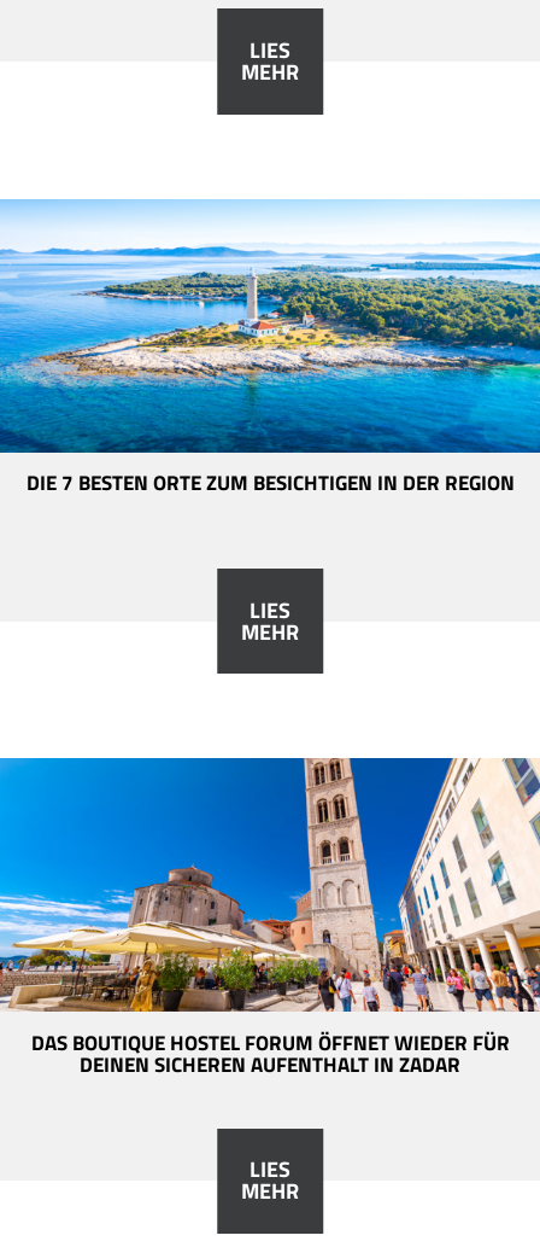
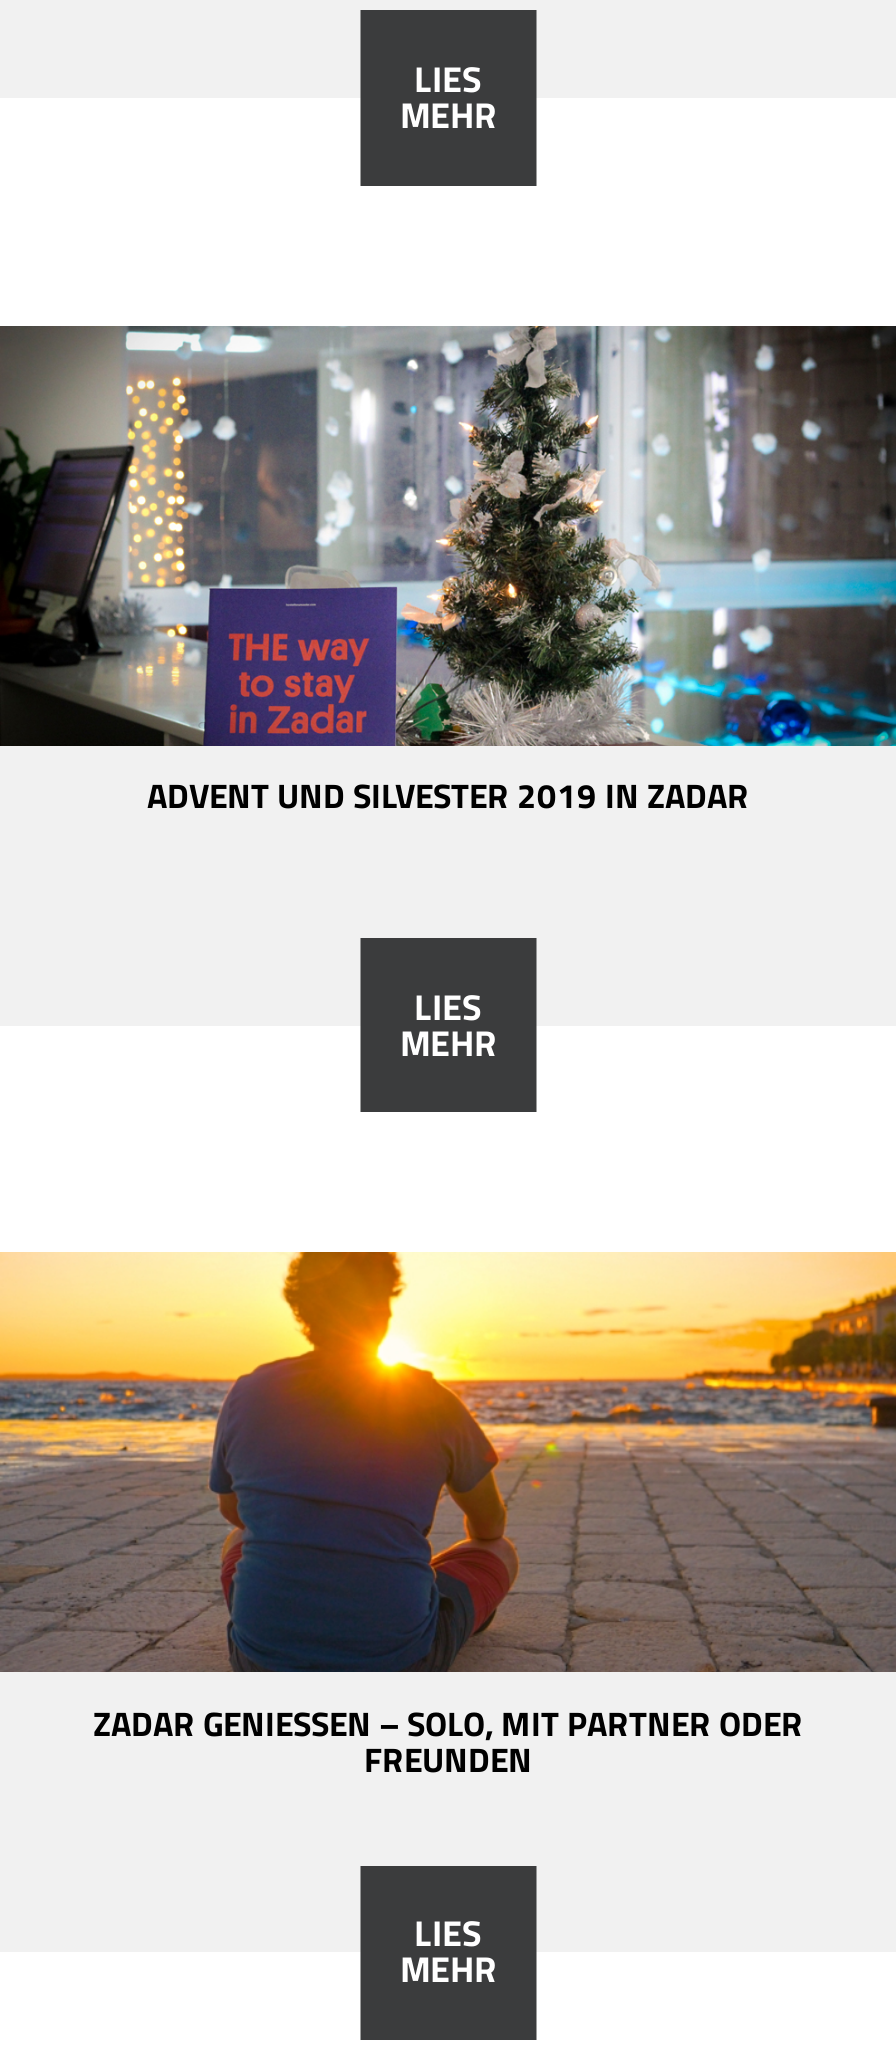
- [image]
- DIE 7 BESTEN ORTE ZUM BESICHTIGEN IN DER REGION
+ [image]
+ ADVENT UND SILVESTER 2019 IN ZADAR

- [image]
- DAS BOUTIQUE HOSTEL FORUM ÖFFNET WIEDER FÜR
- DEINEN SICHEREN AUFENTHALT IN ZADAR
+ [image]
+ ZADAR GENIESSEN – SOLO, MIT PARTNER ODER F
+ REUNDEN
